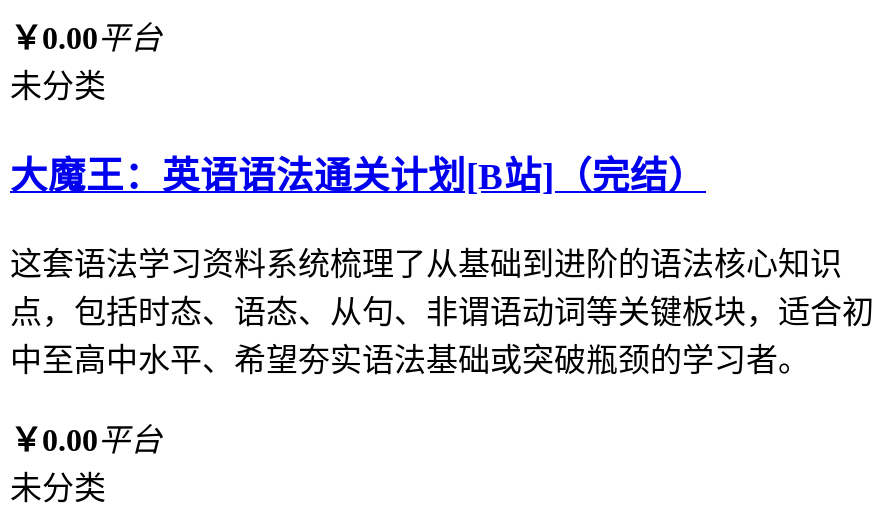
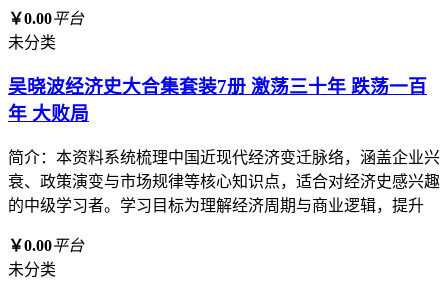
- 大魔王：英语语法通关计划[B站]（完结）
+ 吴晓波经济史大合集套装7册 激荡三十年 跌荡一百
+ 年 大败局

- 这套语法学习资料系统梳理了从基础到进阶的语法核心知识
- 点，包括时态、语态、从句、非谓语动词等关键板块，适合初
- 中至高中水平、希望夯实语法基础或突破瓶颈的学习者。
+ 简介：本资料系统梳理中国近现代经济变迁脉络，涵盖企业兴
+ 衰、政策演变与市场规律等核心知识点，适合对经济史感兴趣
+ 的中级学习者。学习目标为理解经济周期与商业逻辑，提升
